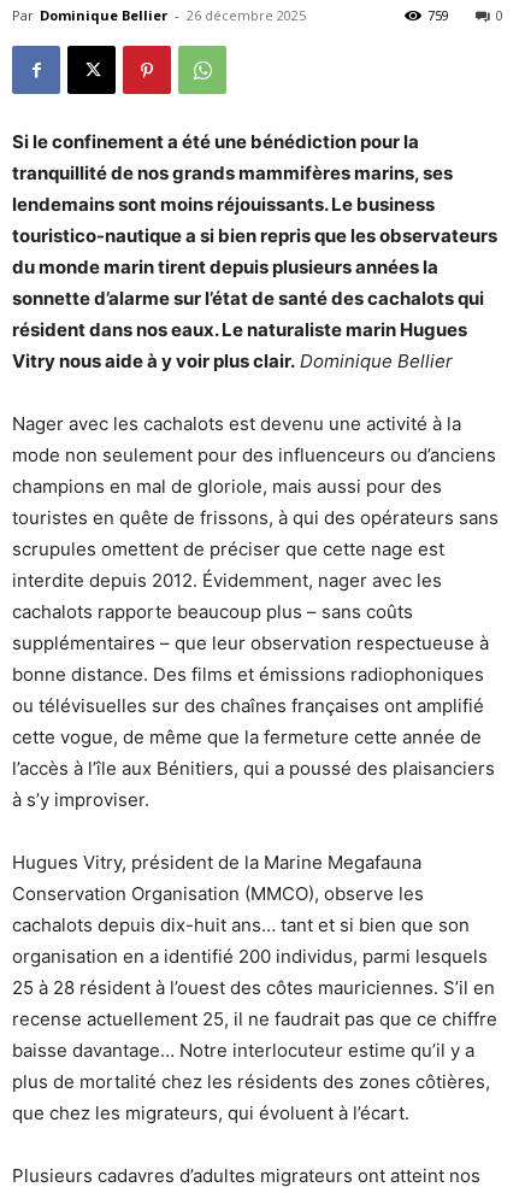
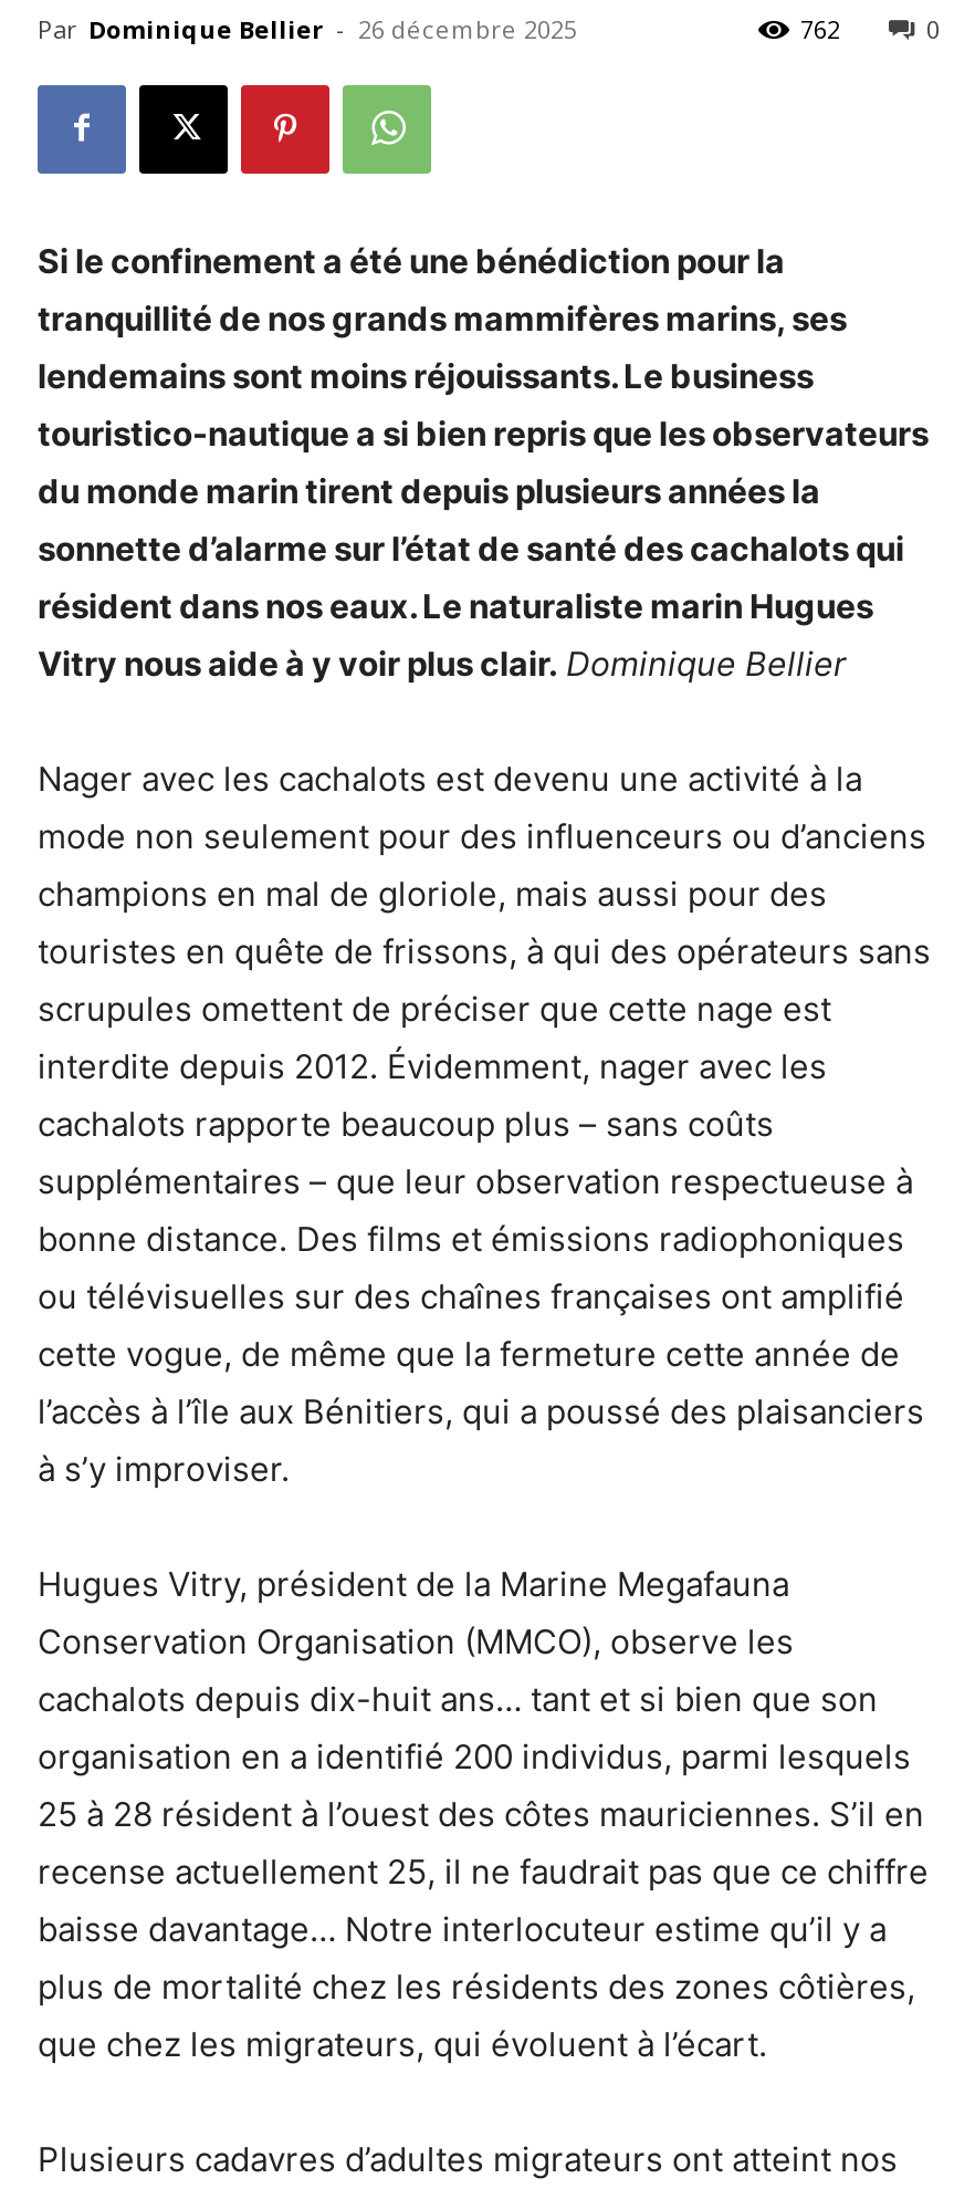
- 759
+ 762
